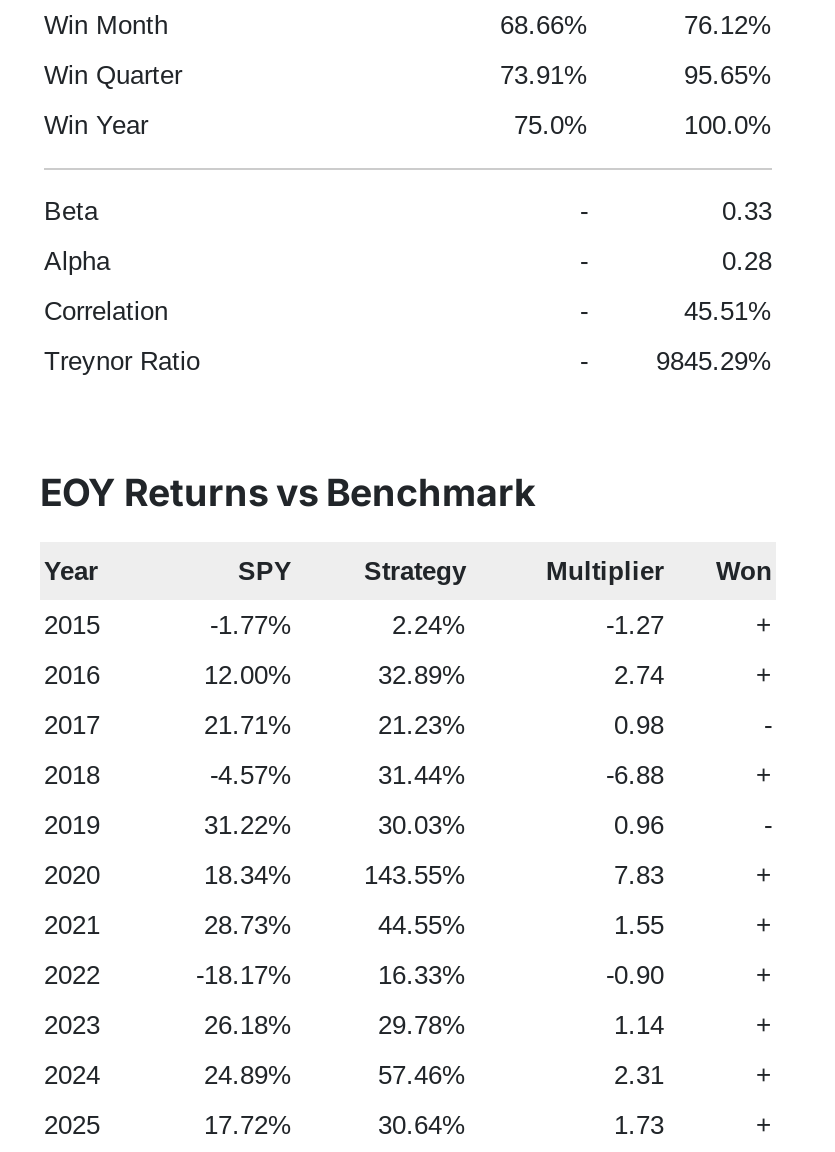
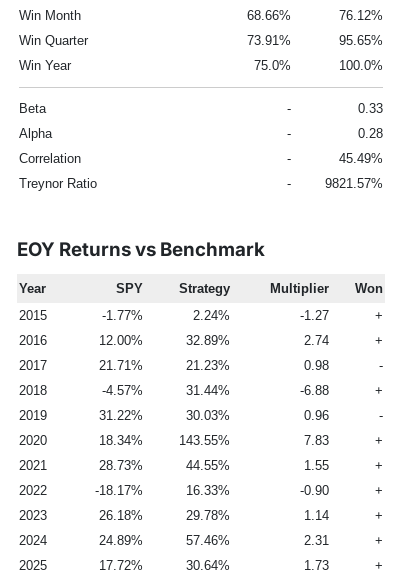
- 45.51%
+ 45.49%

- 9845.29%
+ 9821.57%
